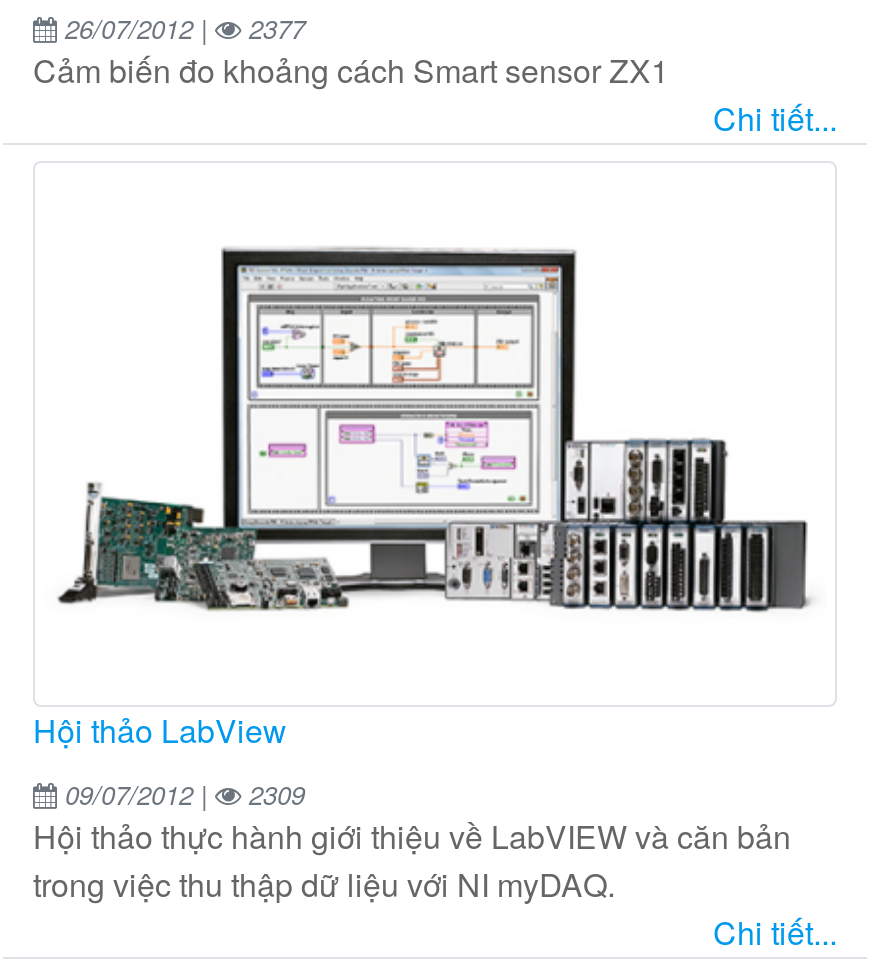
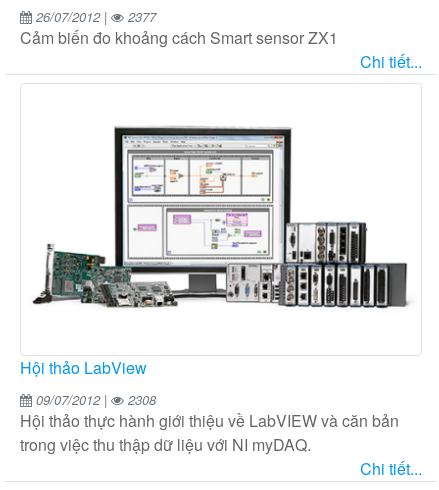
- 2309
+ 2308
